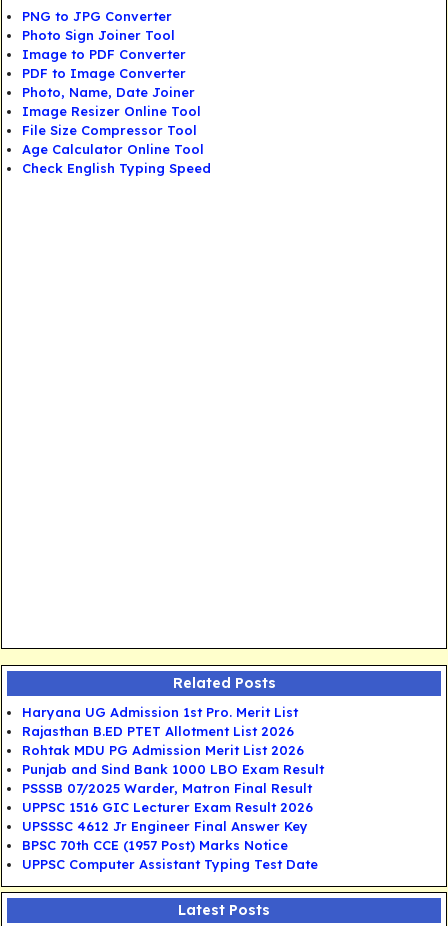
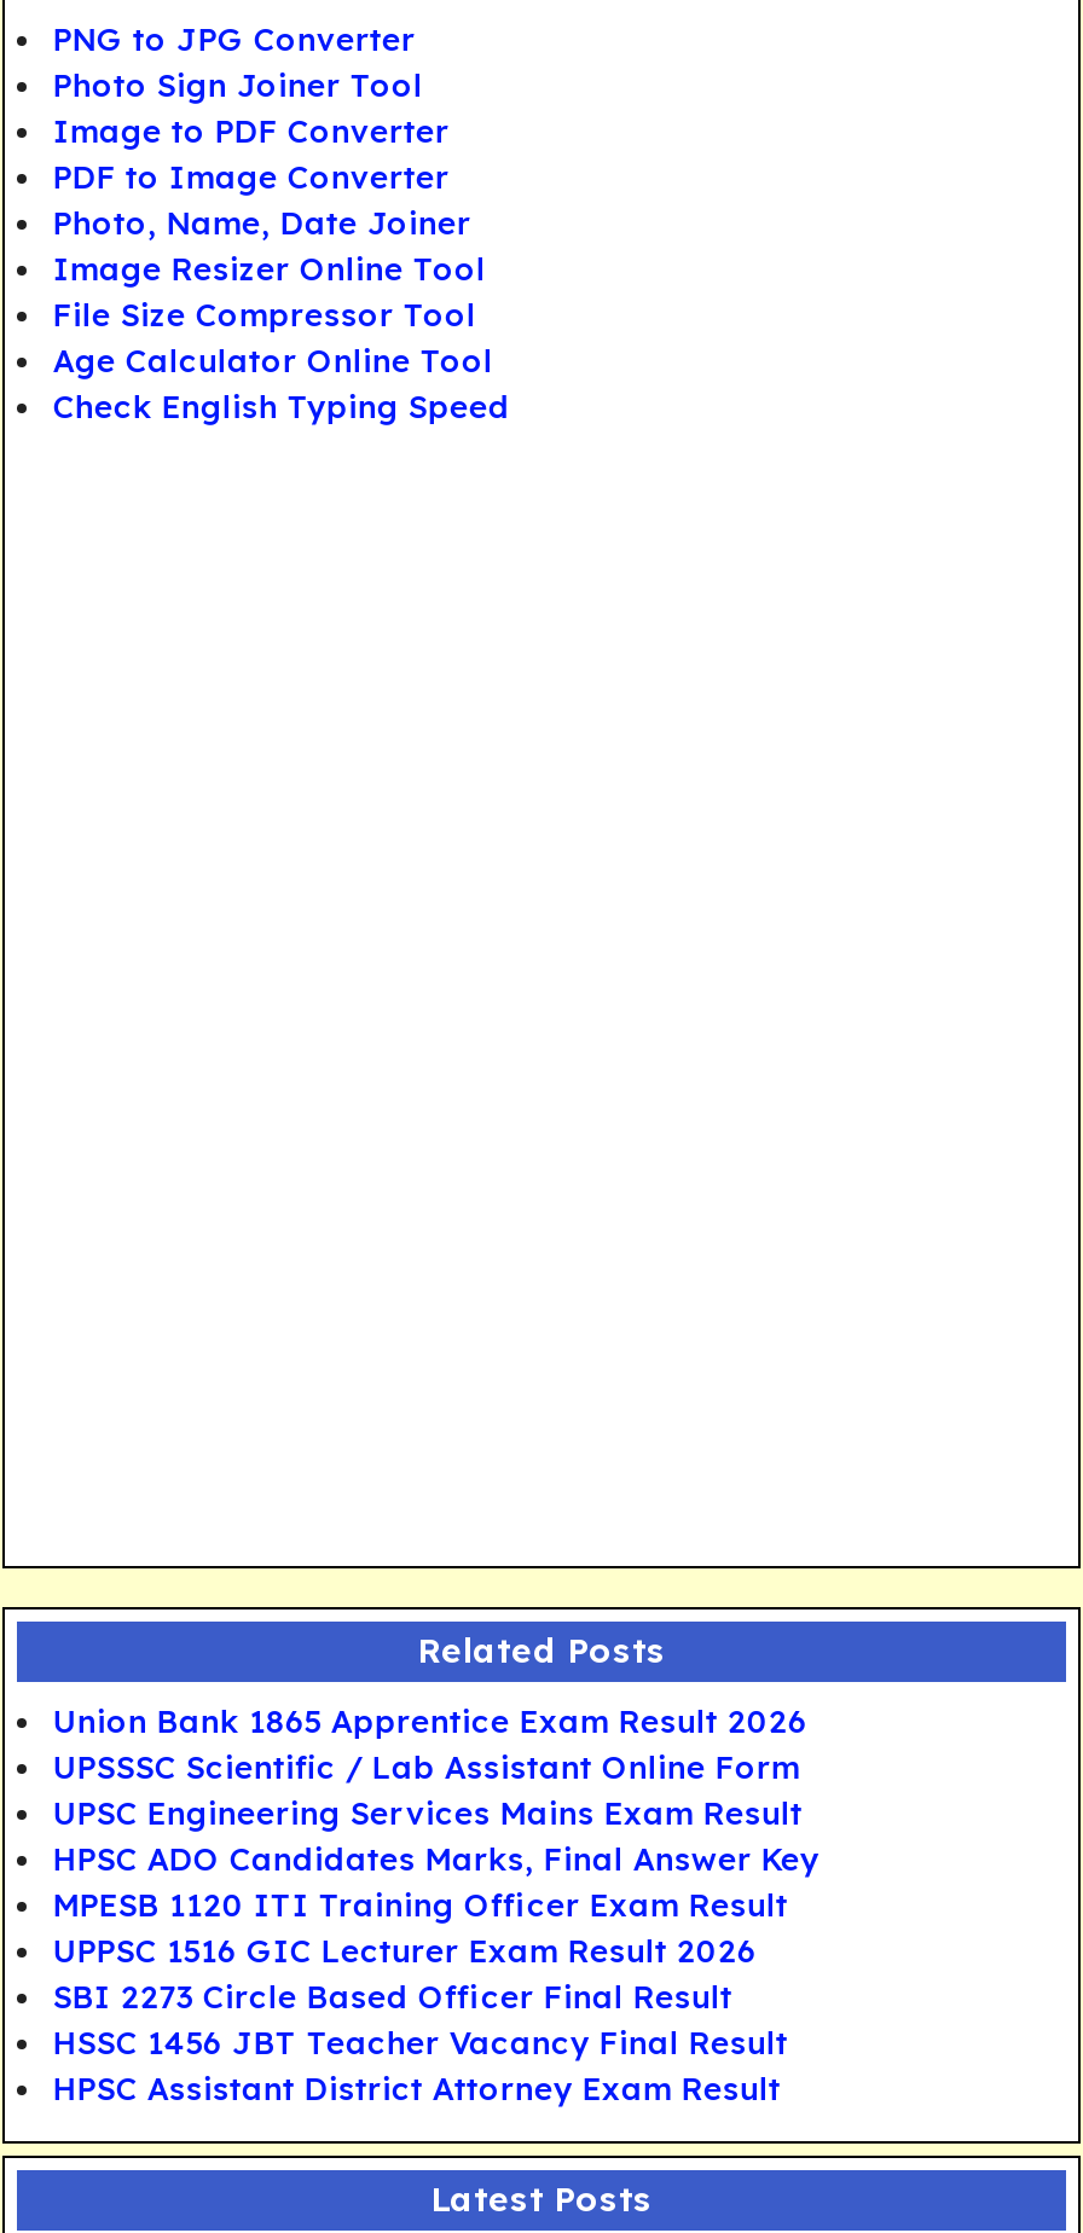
- Haryana UG Admission 1st Pro. Merit List
- Rajasthan B.ED PTET Allotment List 2026
- Rohtak MDU PG Admission Merit List 2026
- Punjab and Sind Bank 1000 LBO Exam Result
- PSSSB 07/2025 Warder, Matron Final Result
+ Union Bank 1865 Apprentice Exam Result 2026
+ UPSSSC Scientific / Lab Assistant Online Form
+ UPSC Engineering Services Mains Exam Result
+ HPSC ADO Candidates Marks, Final Answer Key
+ MPESB 1120 ITI Training Officer Exam Result

- UPSSSC 4612 Jr Engineer Final Answer Key
- BPSC 70th CCE (1957 Post) Marks Notice
- UPPSC Computer Assistant Typing Test Date
+ SBI 2273 Circle Based Officer Final Result
+ HSSC 1456 JBT Teacher Vacancy Final Result
+ HPSC Assistant District Attorney Exam Result
